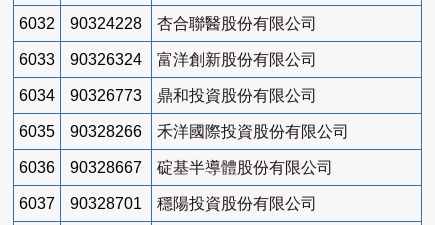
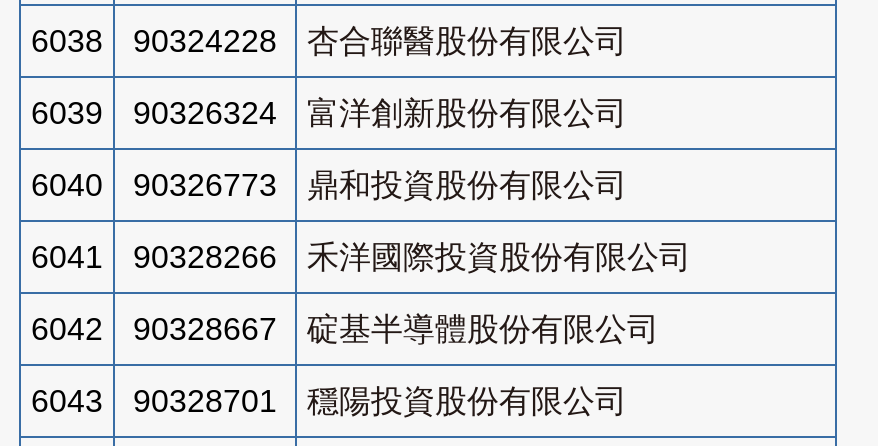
- 6032 90324228 杏合聯醫股份有限公司
+ 6038 90324228 杏合聯醫股份有限公司

- 6033 90326324 富洋創新股份有限公司
+ 6039 90326324 富洋創新股份有限公司

- 6034 90326773 鼎和投資股份有限公司
+ 6040 90326773 鼎和投資股份有限公司

- 6035 90328266 禾洋國際投資股份有限公司
+ 6041 90328266 禾洋國際投資股份有限公司

- 6036 90328667 碇基半導體股份有限公司
+ 6042 90328667 碇基半導體股份有限公司

- 6037 90328701 穩陽投資股份有限公司
+ 6043 90328701 穩陽投資股份有限公司
